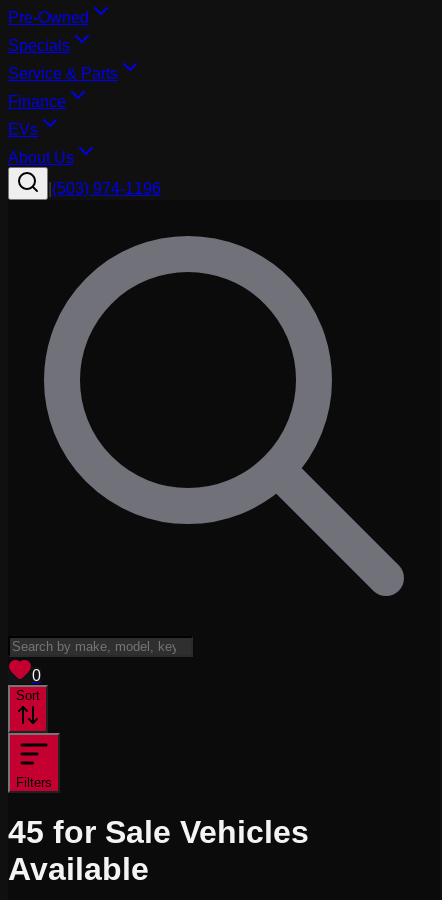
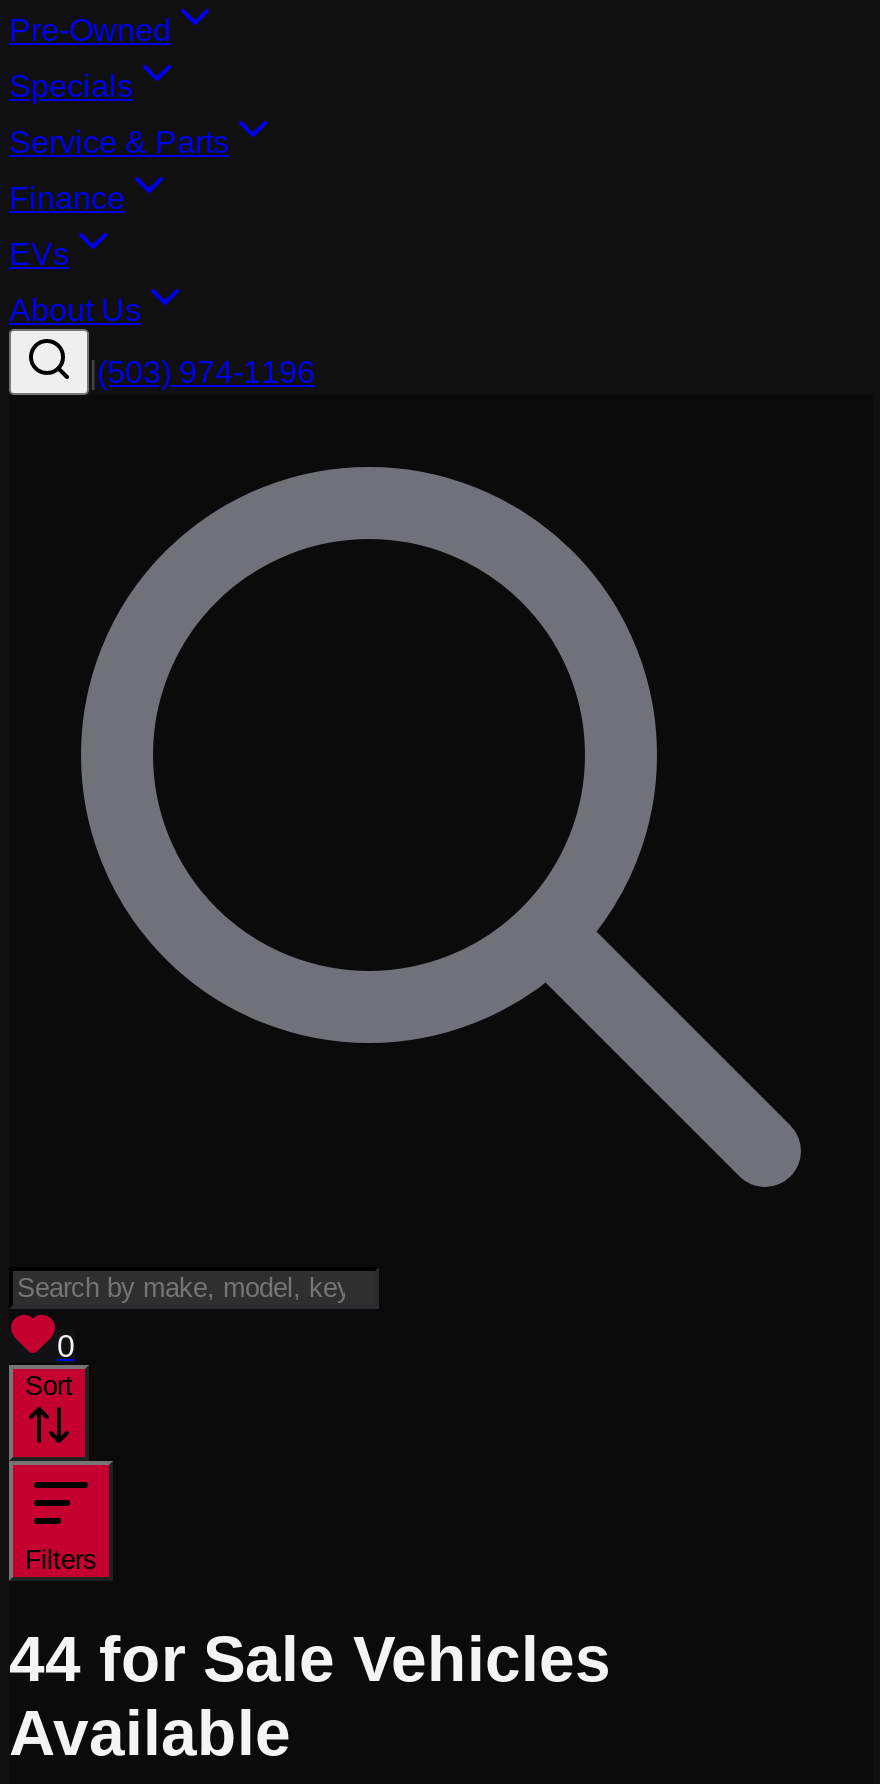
- 45 for Sale Vehicles
+ 44 for Sale Vehicles
